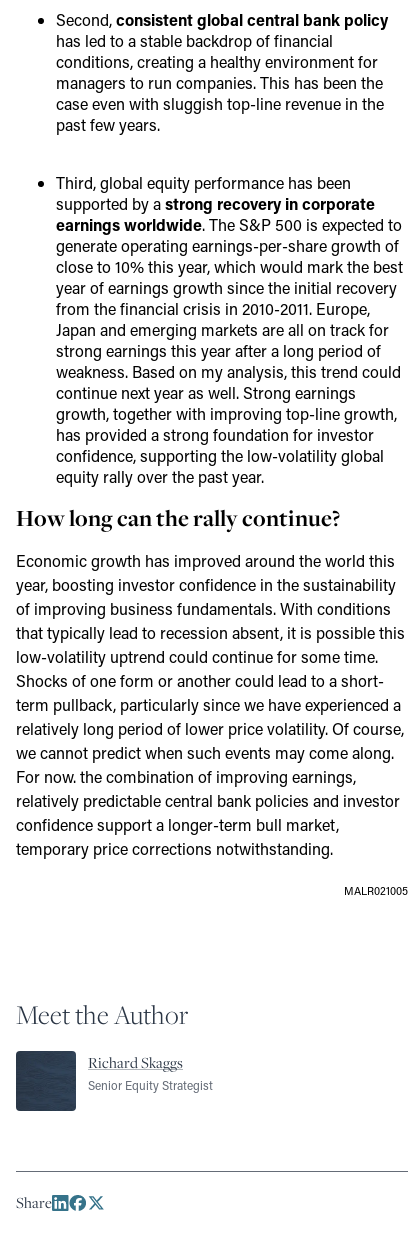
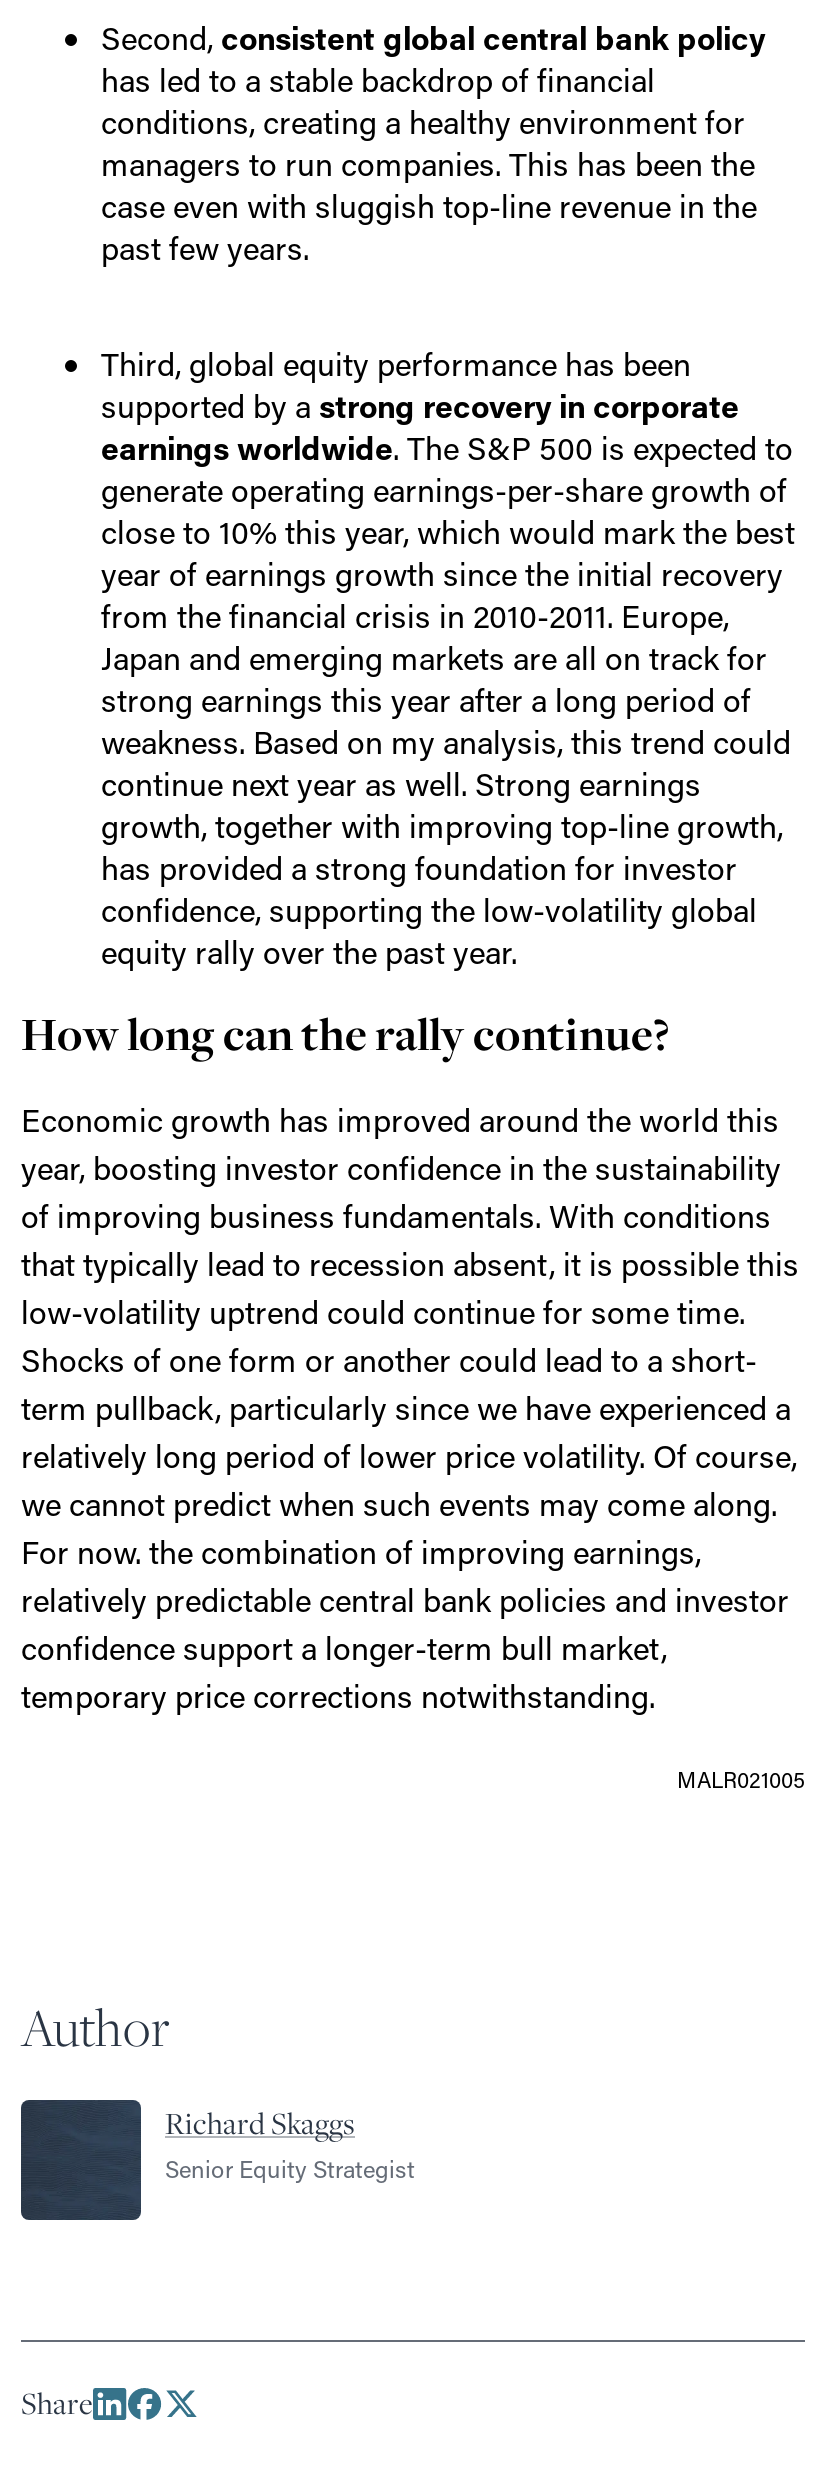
- Meet the Author
+ Author
